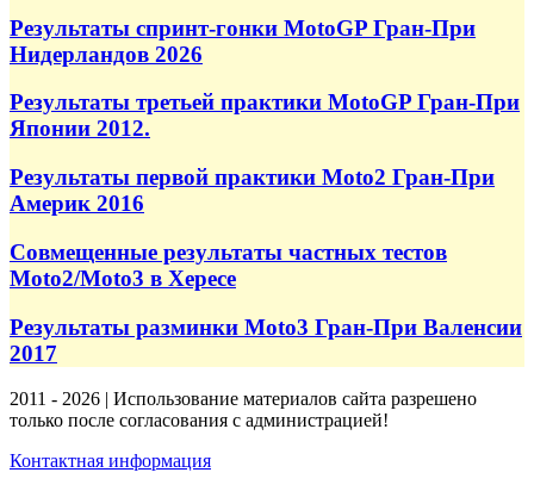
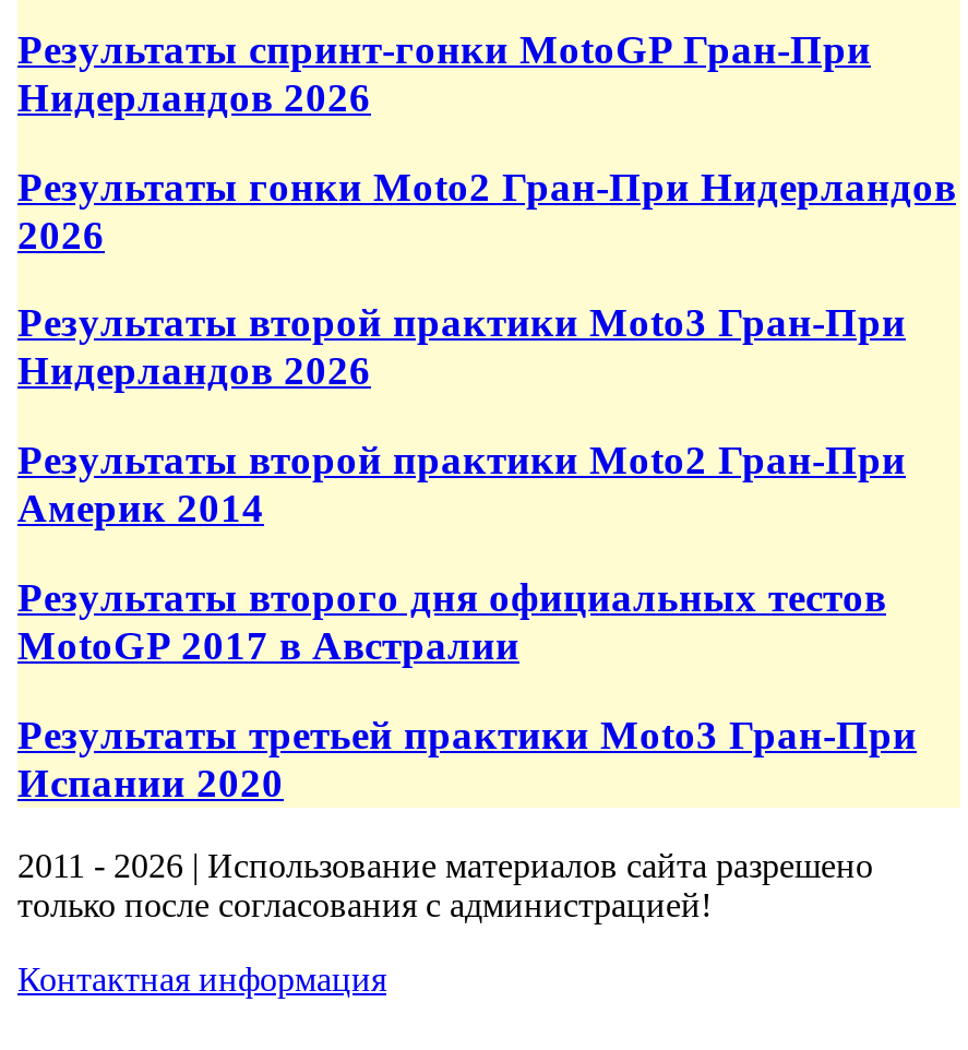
- Результаты третьей практики MotoGP Гран-При
- Японии 2012.
- Результаты первой практики Moto2 Гран-При
- Америк 2016
- Совмещенные результаты частных тестов
- Moto2/Moto3 в Хересе
- Результаты разминки Moto3 Гран-При Валенсии
- 2017
+ Результаты гонки Moto2 Гран-При Нидерландов
+ 2026
+ Результаты второй практики Moto3 Гран-При
+ Нидерландов 2026
+ Результаты второй практики Moto2 Гран-При
+ Америк 2014
+ Результаты второго дня официальных тестов
+ MotoGP 2017 в Австралии
+ Результаты третьей практики Moto3 Гран-При
+ Испании 2020
